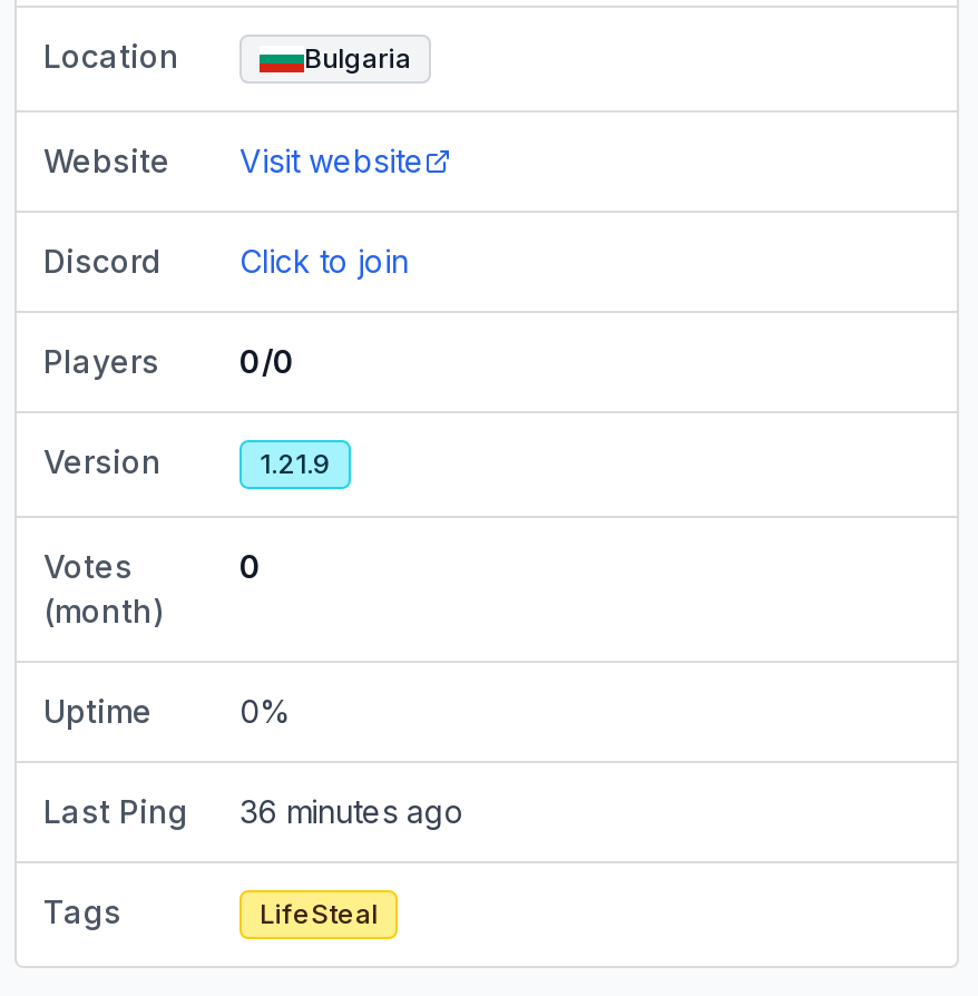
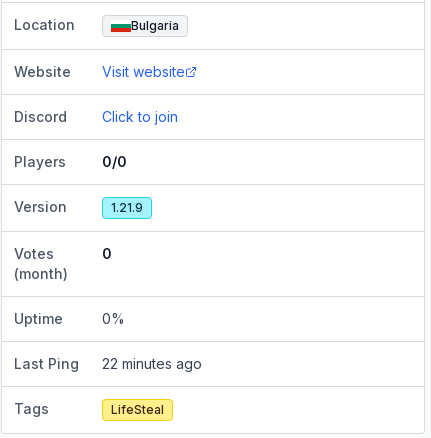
- Last Ping 36 minutes ago
+ Last Ping 22 minutes ago
